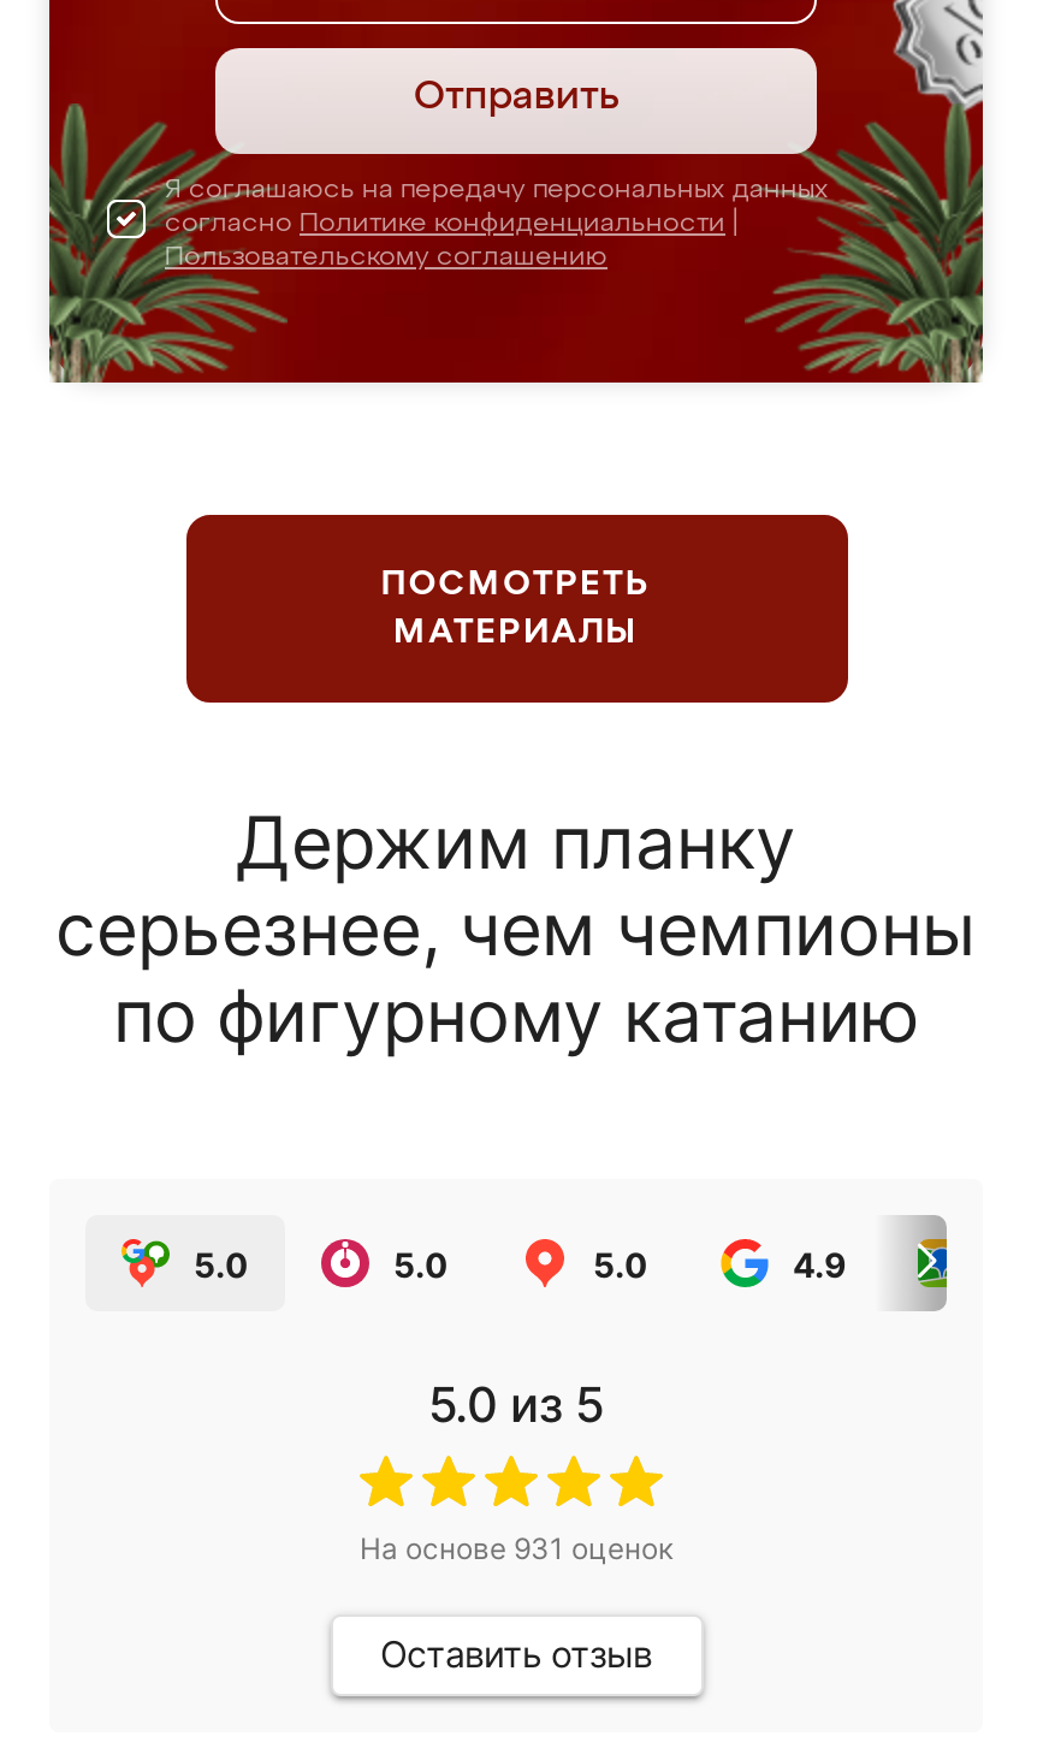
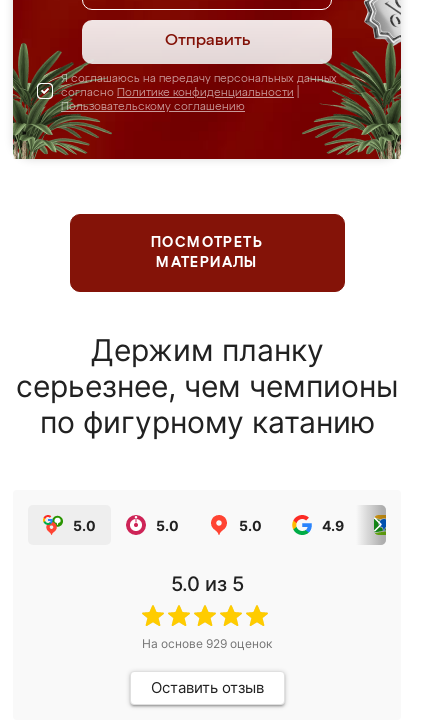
- На основе 931 оценок
+ На основе 929 оценок
